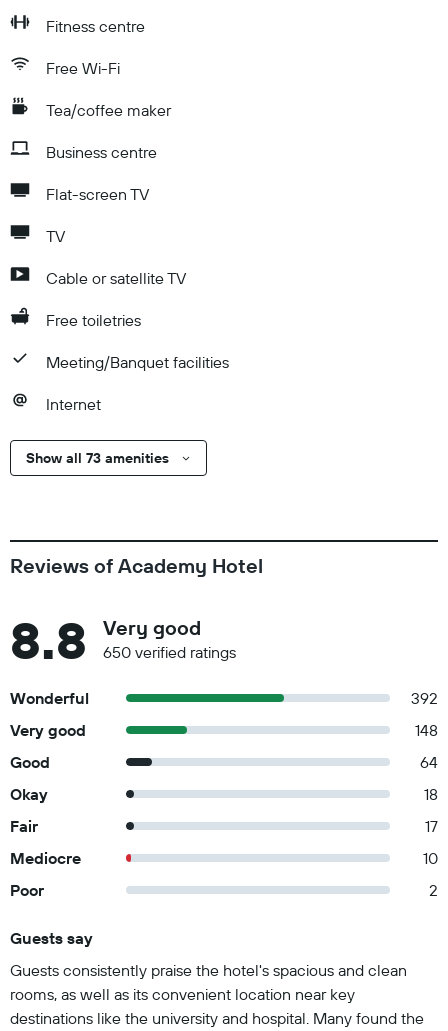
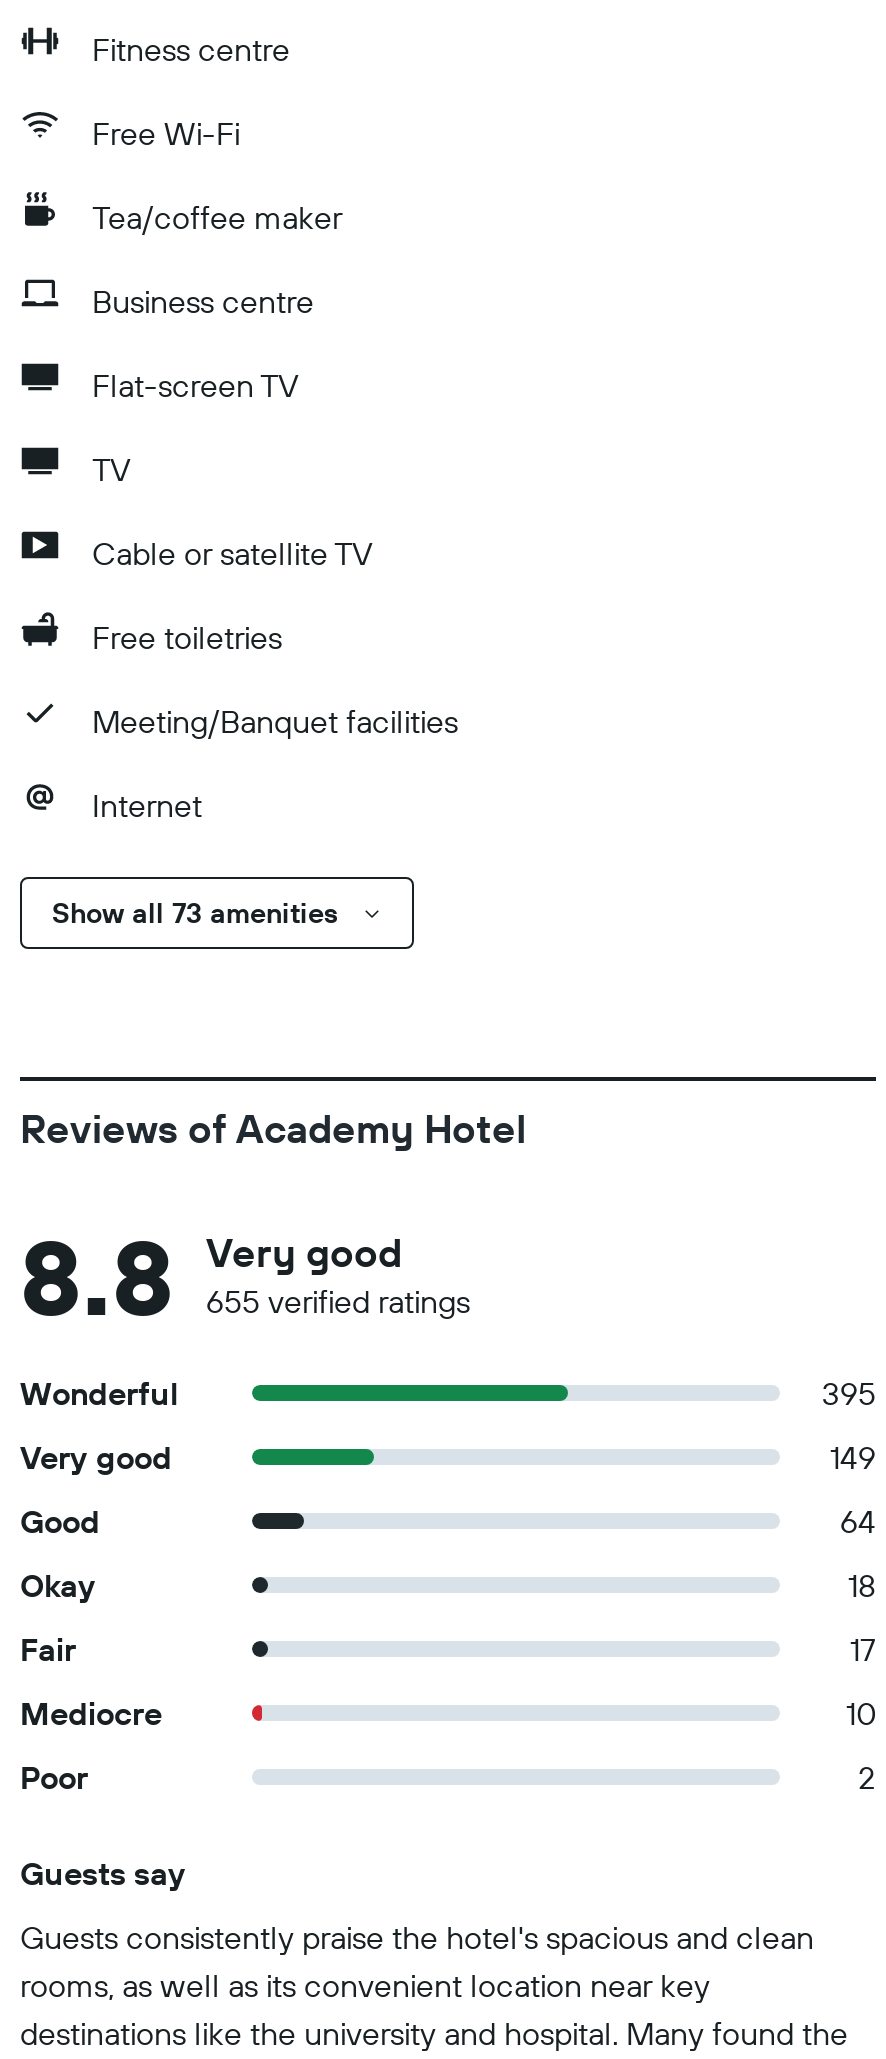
- 650 verified ratings
+ 655 verified ratings

- 392
+ 395

- 148
+ 149
